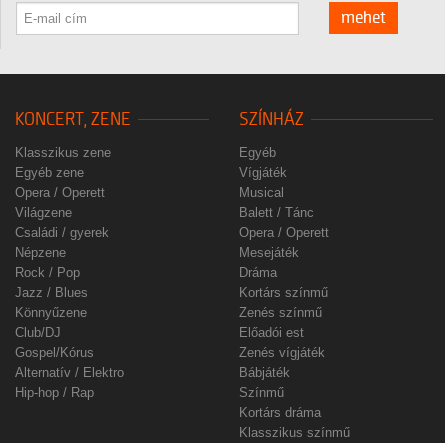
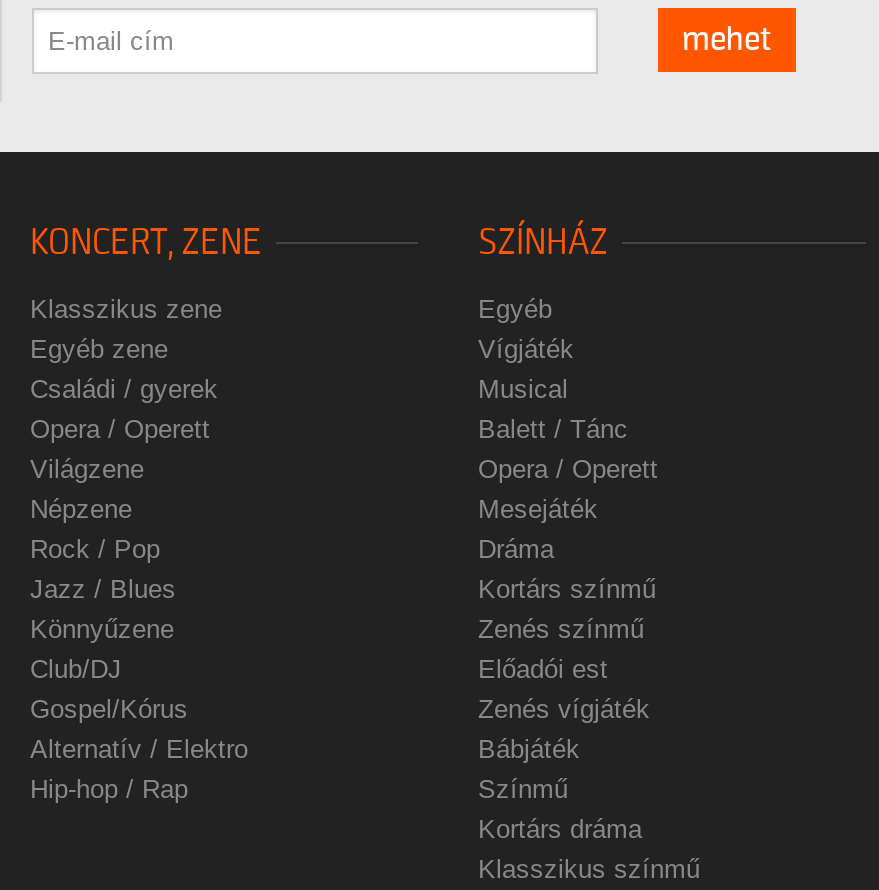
moved down: Opera / Operett | Világzene

moved up: Családi / gyerek
